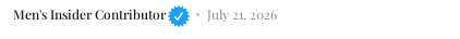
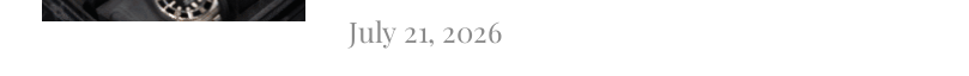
- Men's Insider Contributor
